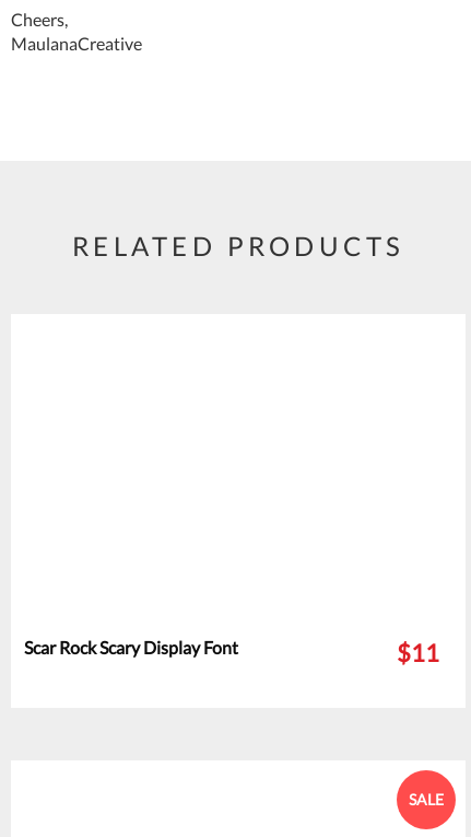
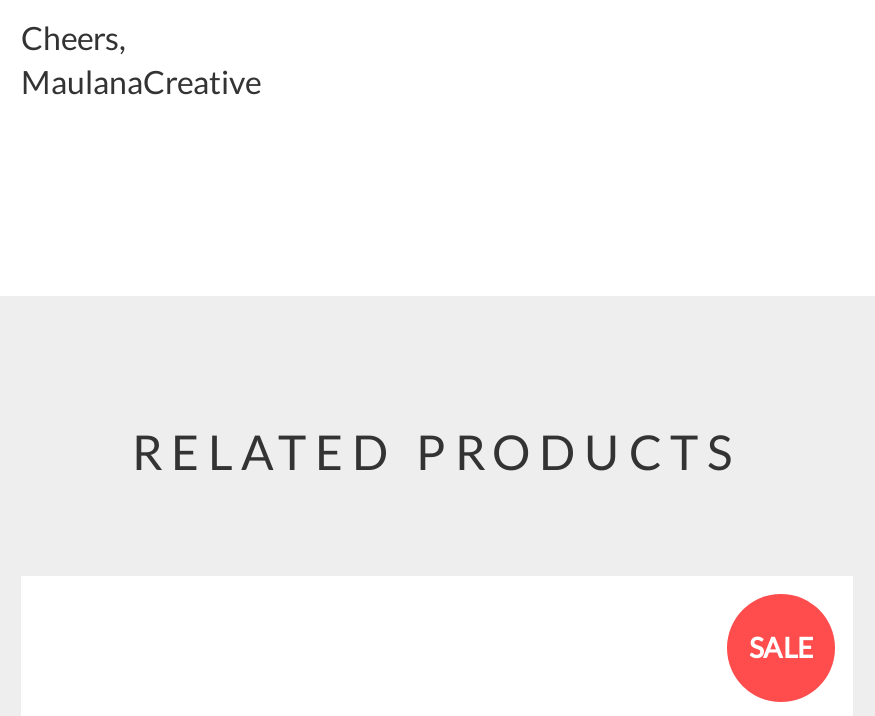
- Scar Rock Scary Display Font
- $11
